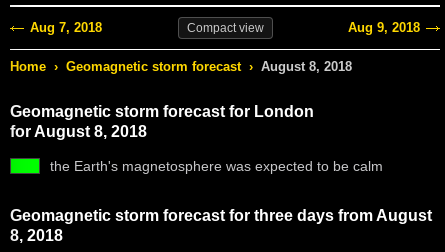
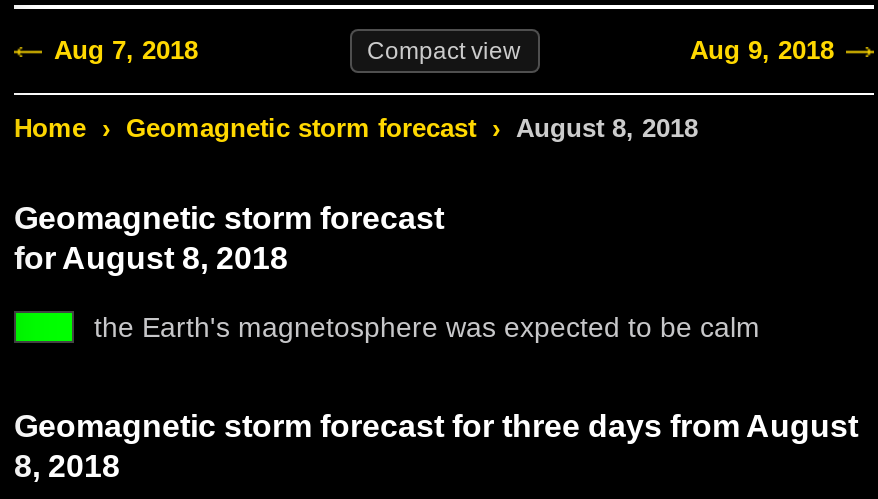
- Geomagnetic storm forecast for London
+ Geomagnetic storm forecast
